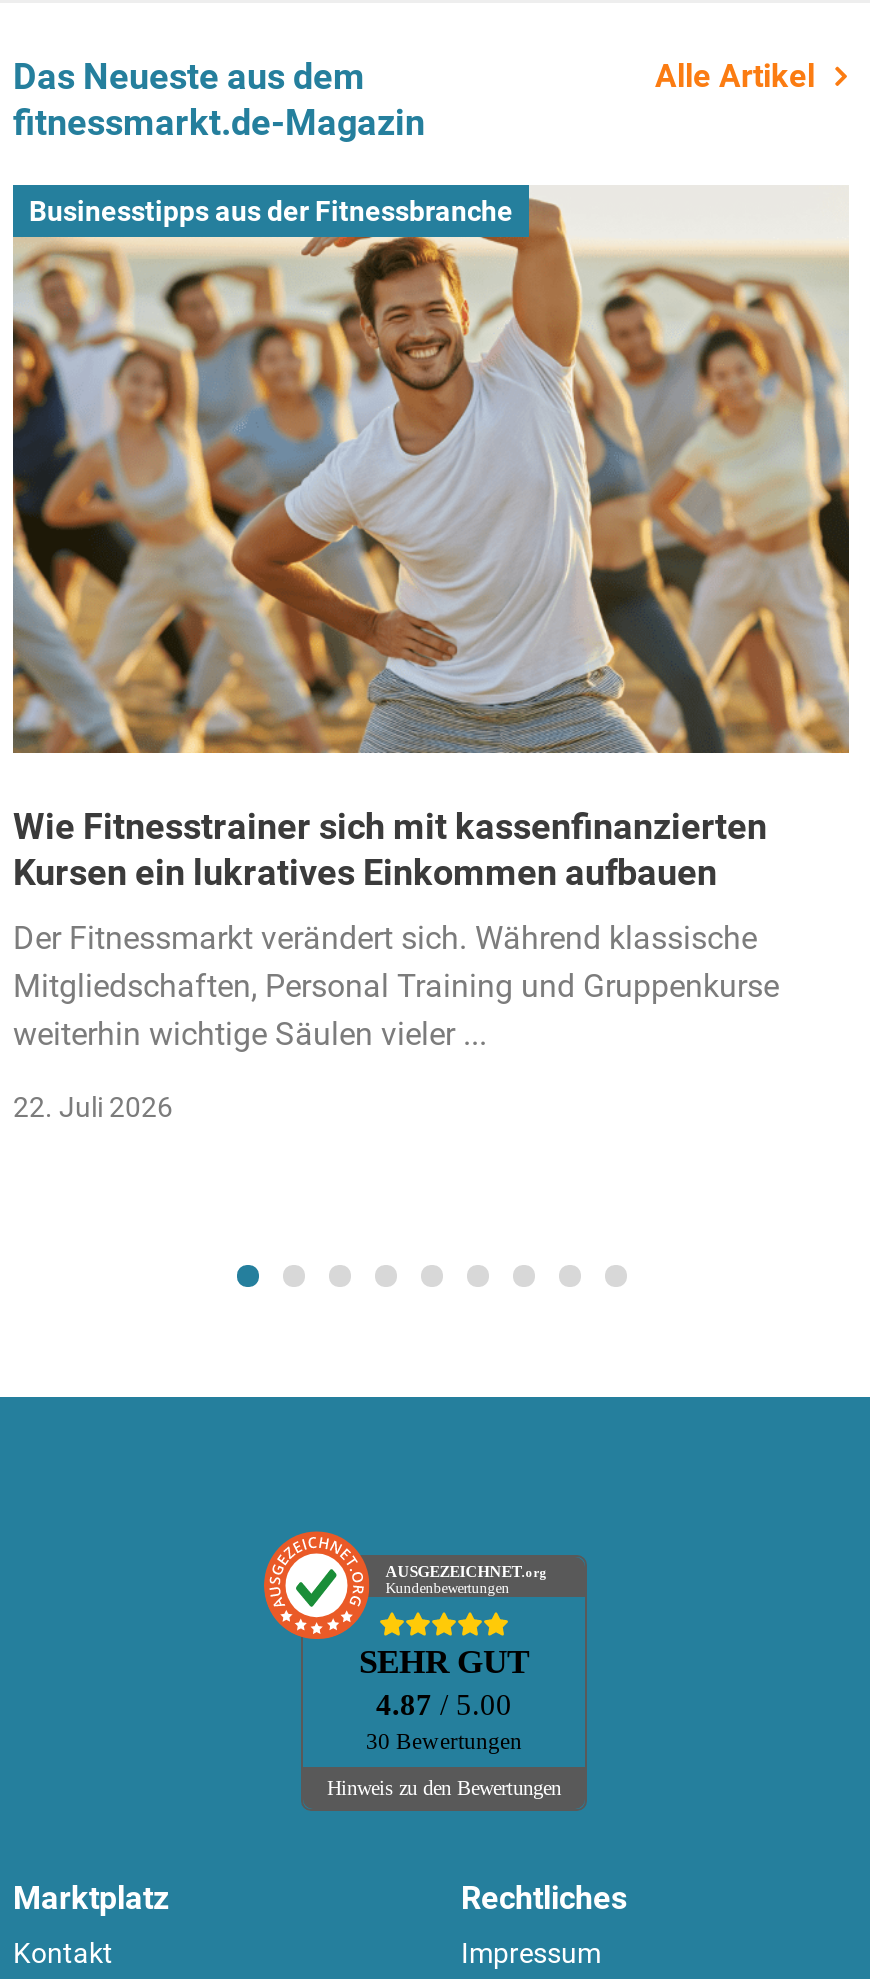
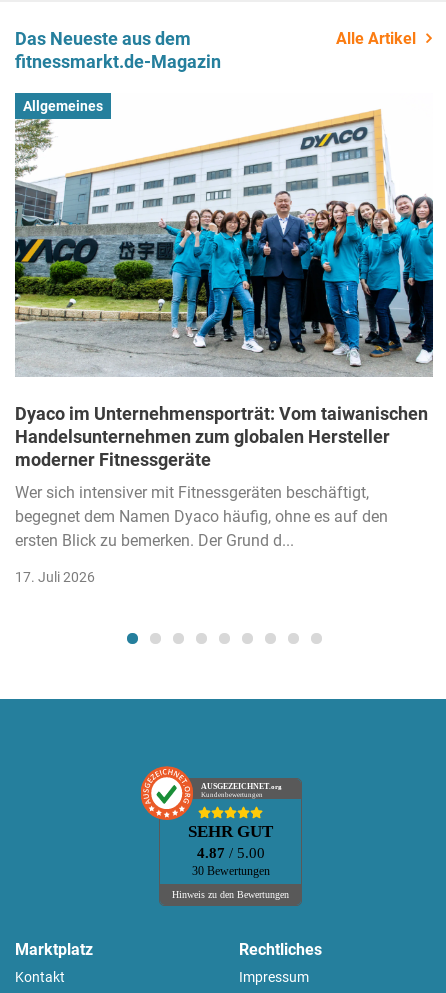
- [image]
- Businesstipps aus der Fitnessbranche
+ [image]
+ Allgemeines

- Wie Fitnesstrainer sich mit kassenfinanzierten
- Kursen ein lukratives Einkommen aufbauen
+ Dyaco im Unternehmensporträt: Vom taiwanischen
+ Handelsunternehmen zum globalen Hersteller
+ moderner Fitnessgeräte

- Der Fitnessmarkt verändert sich. Während klassische
- Mitgliedschaften, Personal Training und Gruppenkurse
- weiterhin wichtige Säulen vieler ...
+ Wer sich intensiver mit Fitnessgeräten beschäftigt,
+ begegnet dem Namen Dyaco häufig, ohne es auf den
+ ersten Blick zu bemerken. Der Grund d...

- 22. Juli 2026
+ 17. Juli 2026
